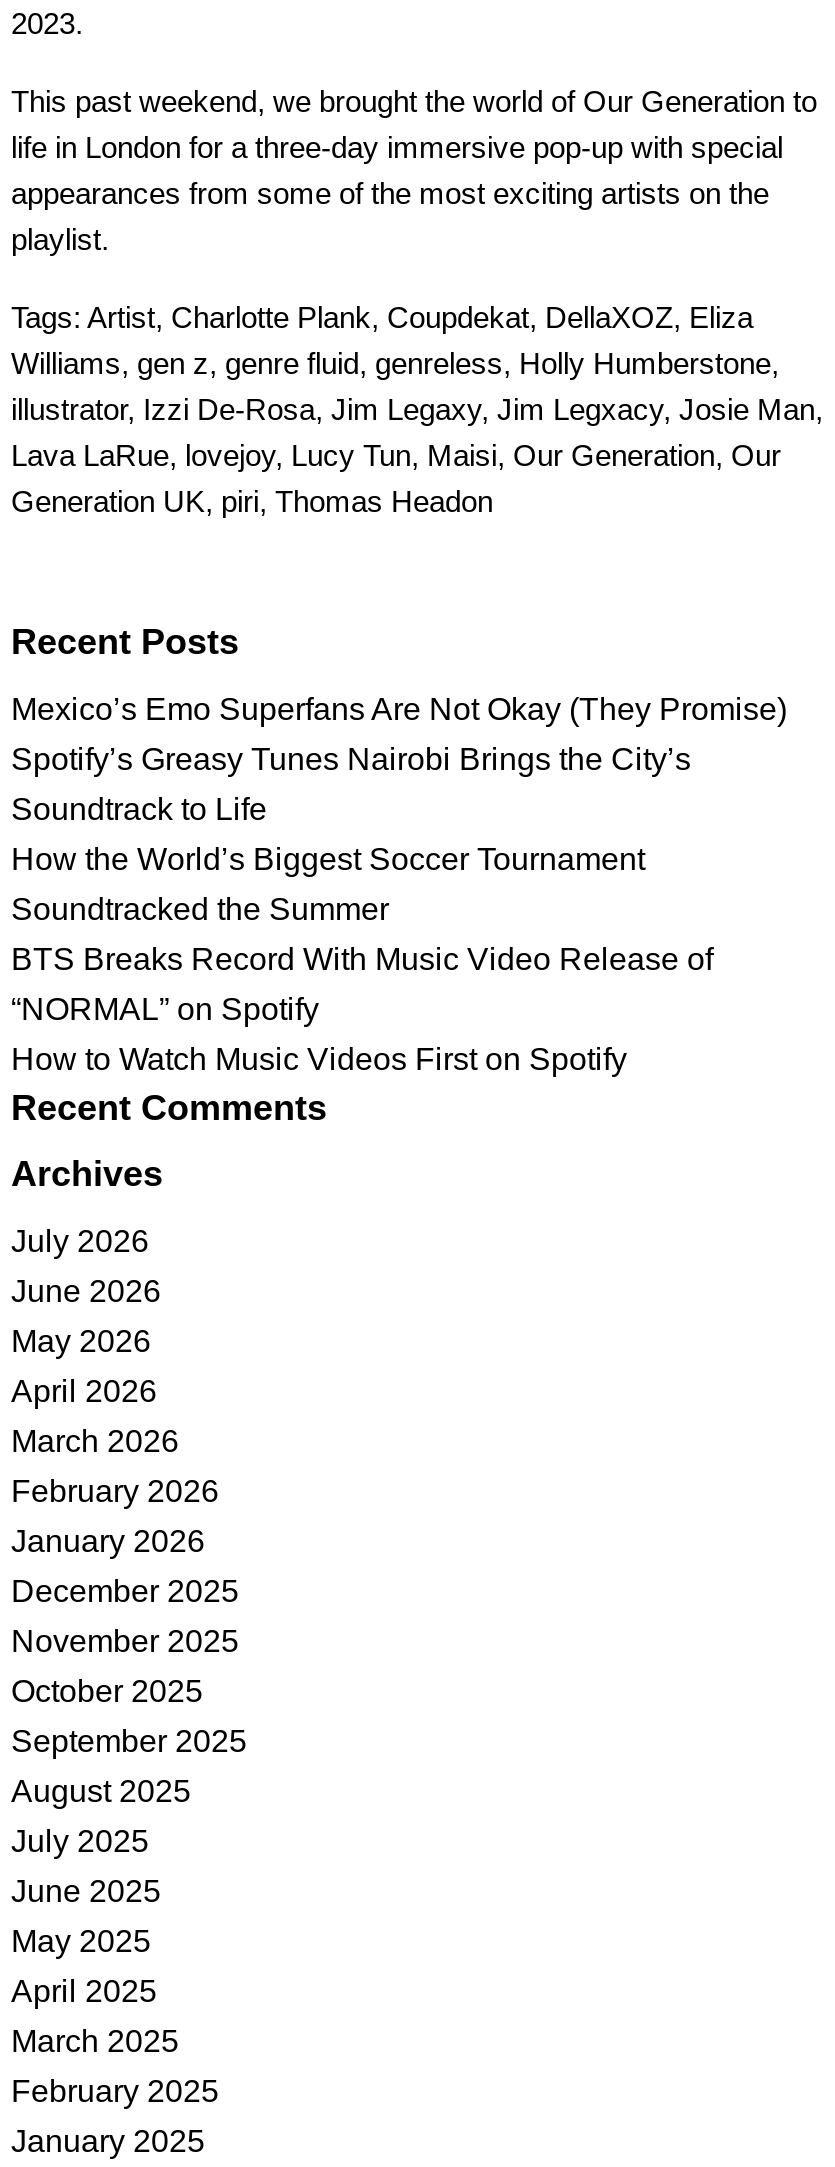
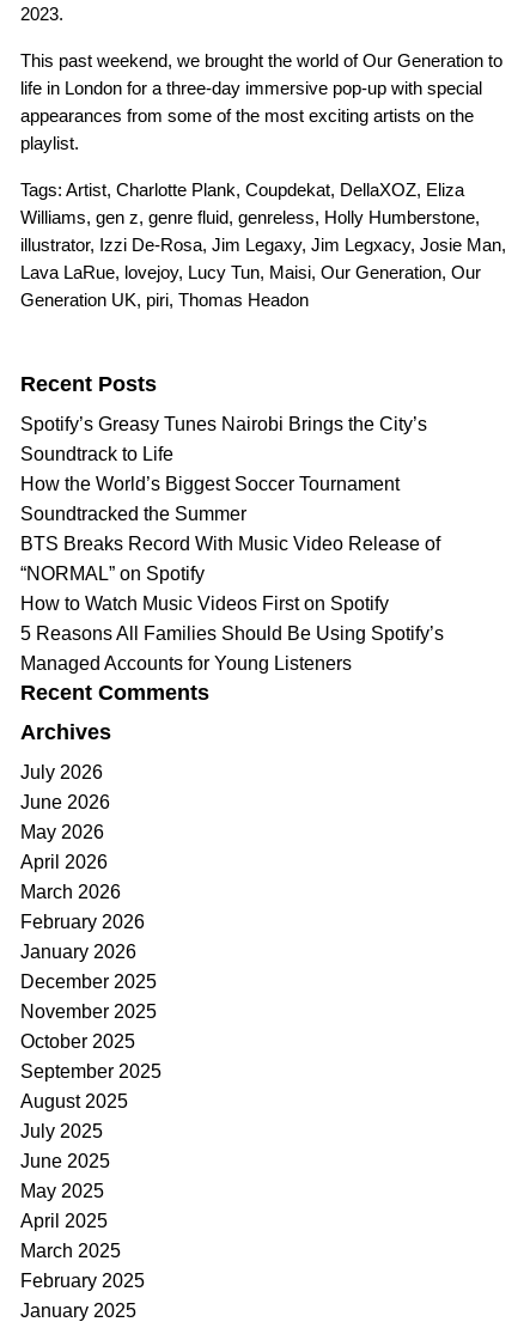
- Mexico’s Emo Superfans Are Not Okay (They Promise)

moved up: Spotify’s Greasy Tunes Nairobi Brings the City’s | Soundtrack to Life | How the World’s Biggest Soccer Tournament | Soundtracked the Summer | BTS Breaks Record With Music Video Release of | “NORMAL” on Spotify | How to Watch Music Videos First on Spotify

+ 5 Reasons All Families Should Be Using Spotify’s
+ Managed Accounts for Young Listeners
